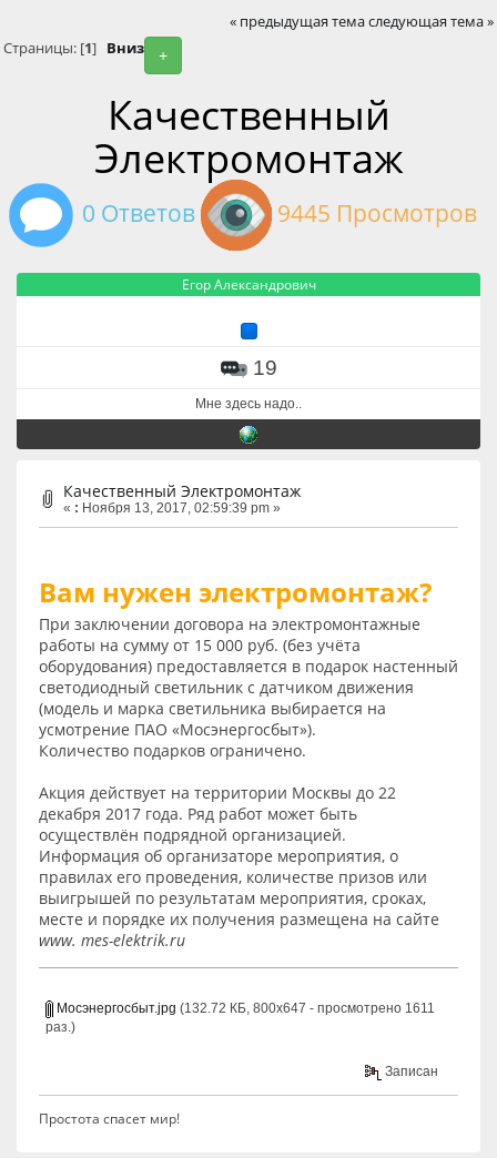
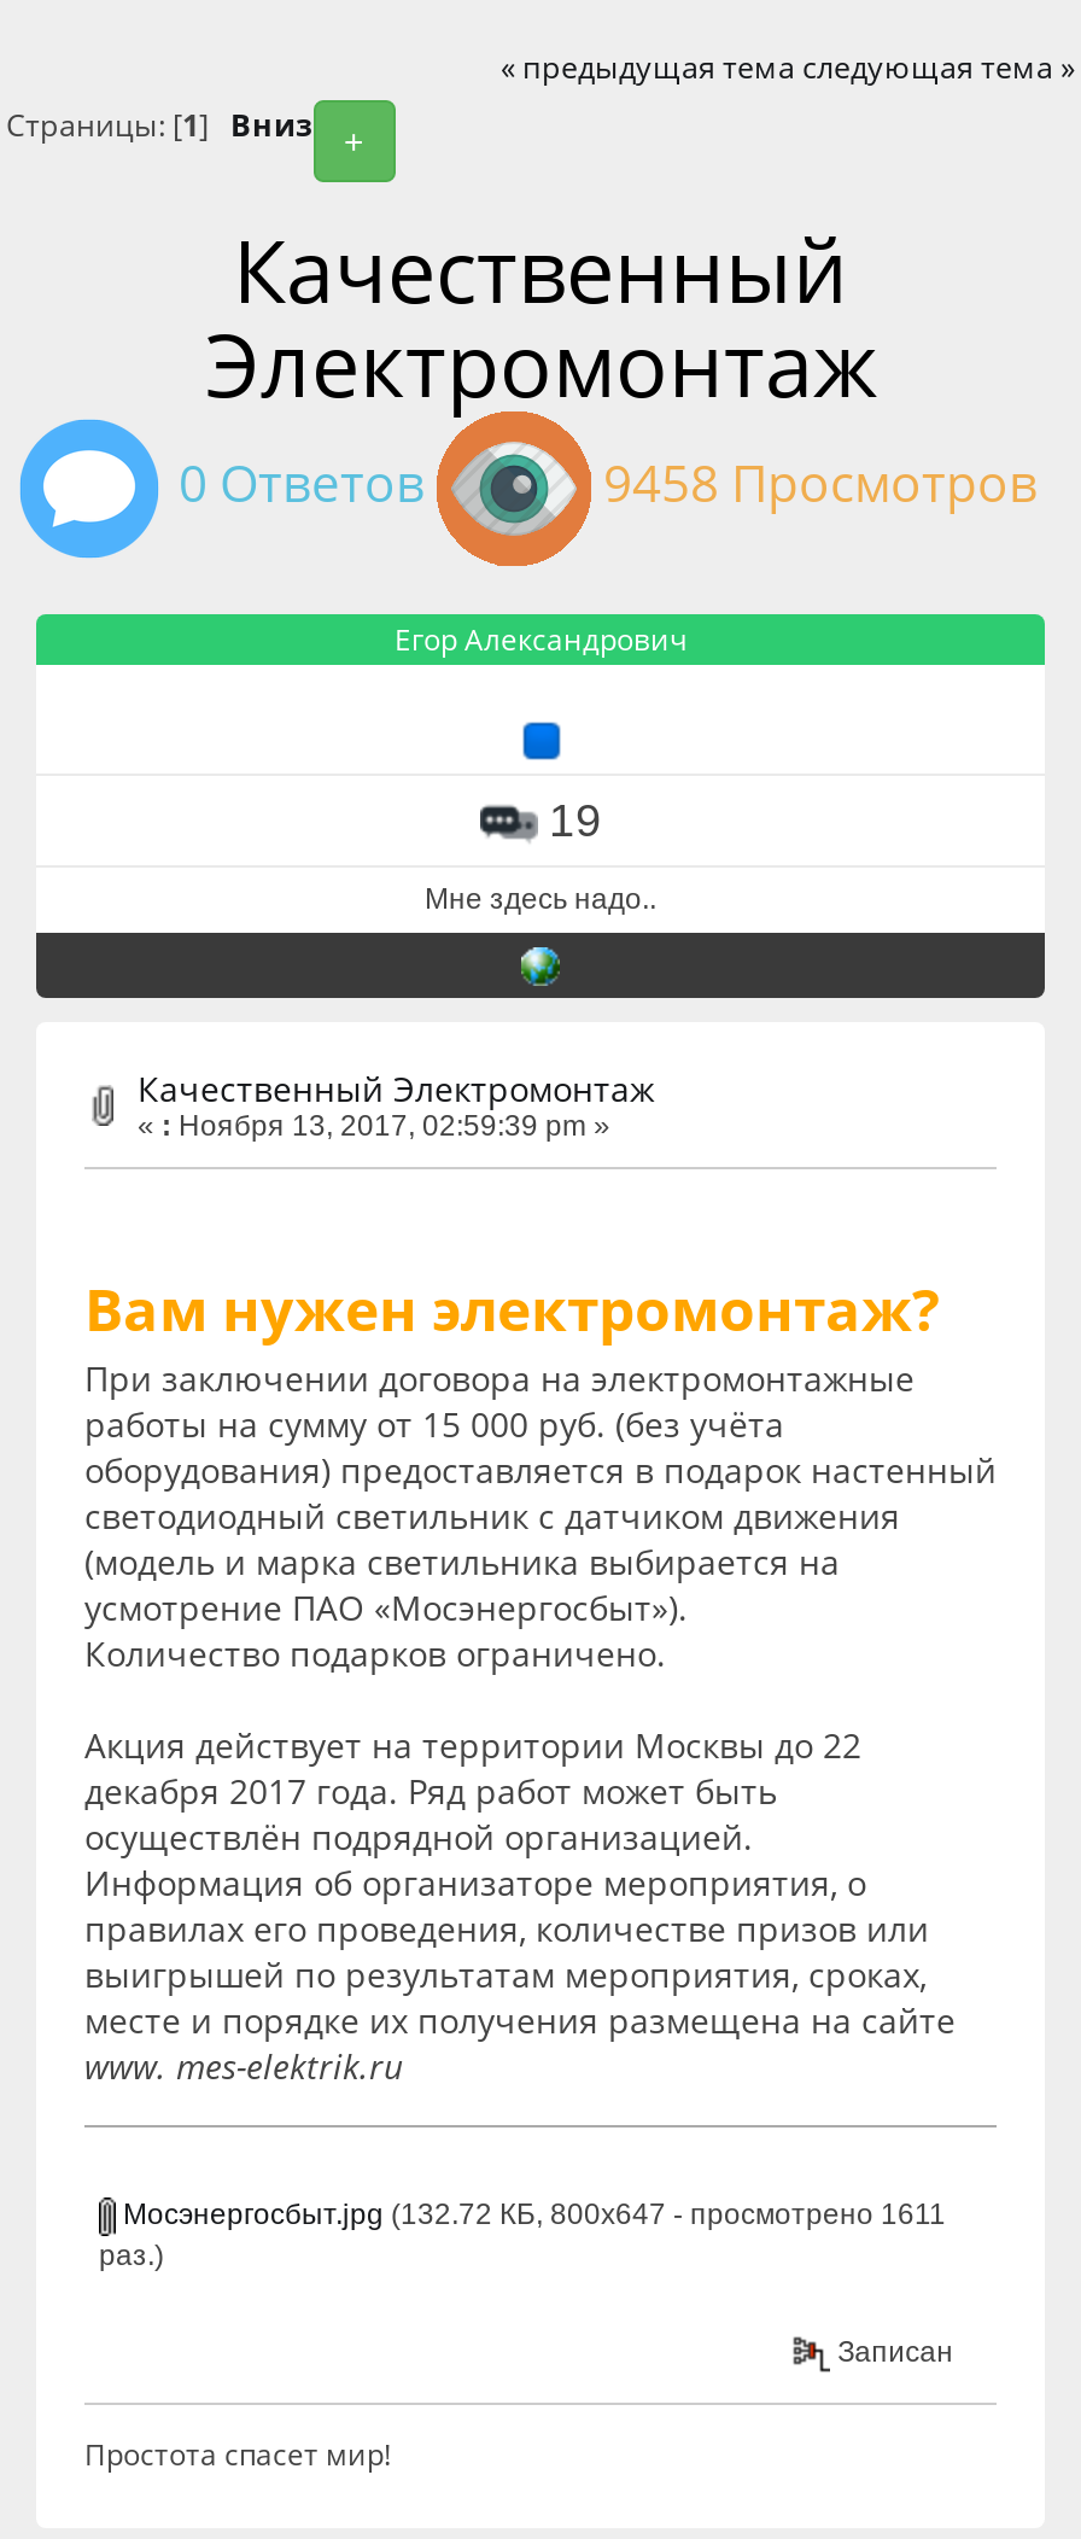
- 9445 Просмотров
+ 9458 Просмотров
